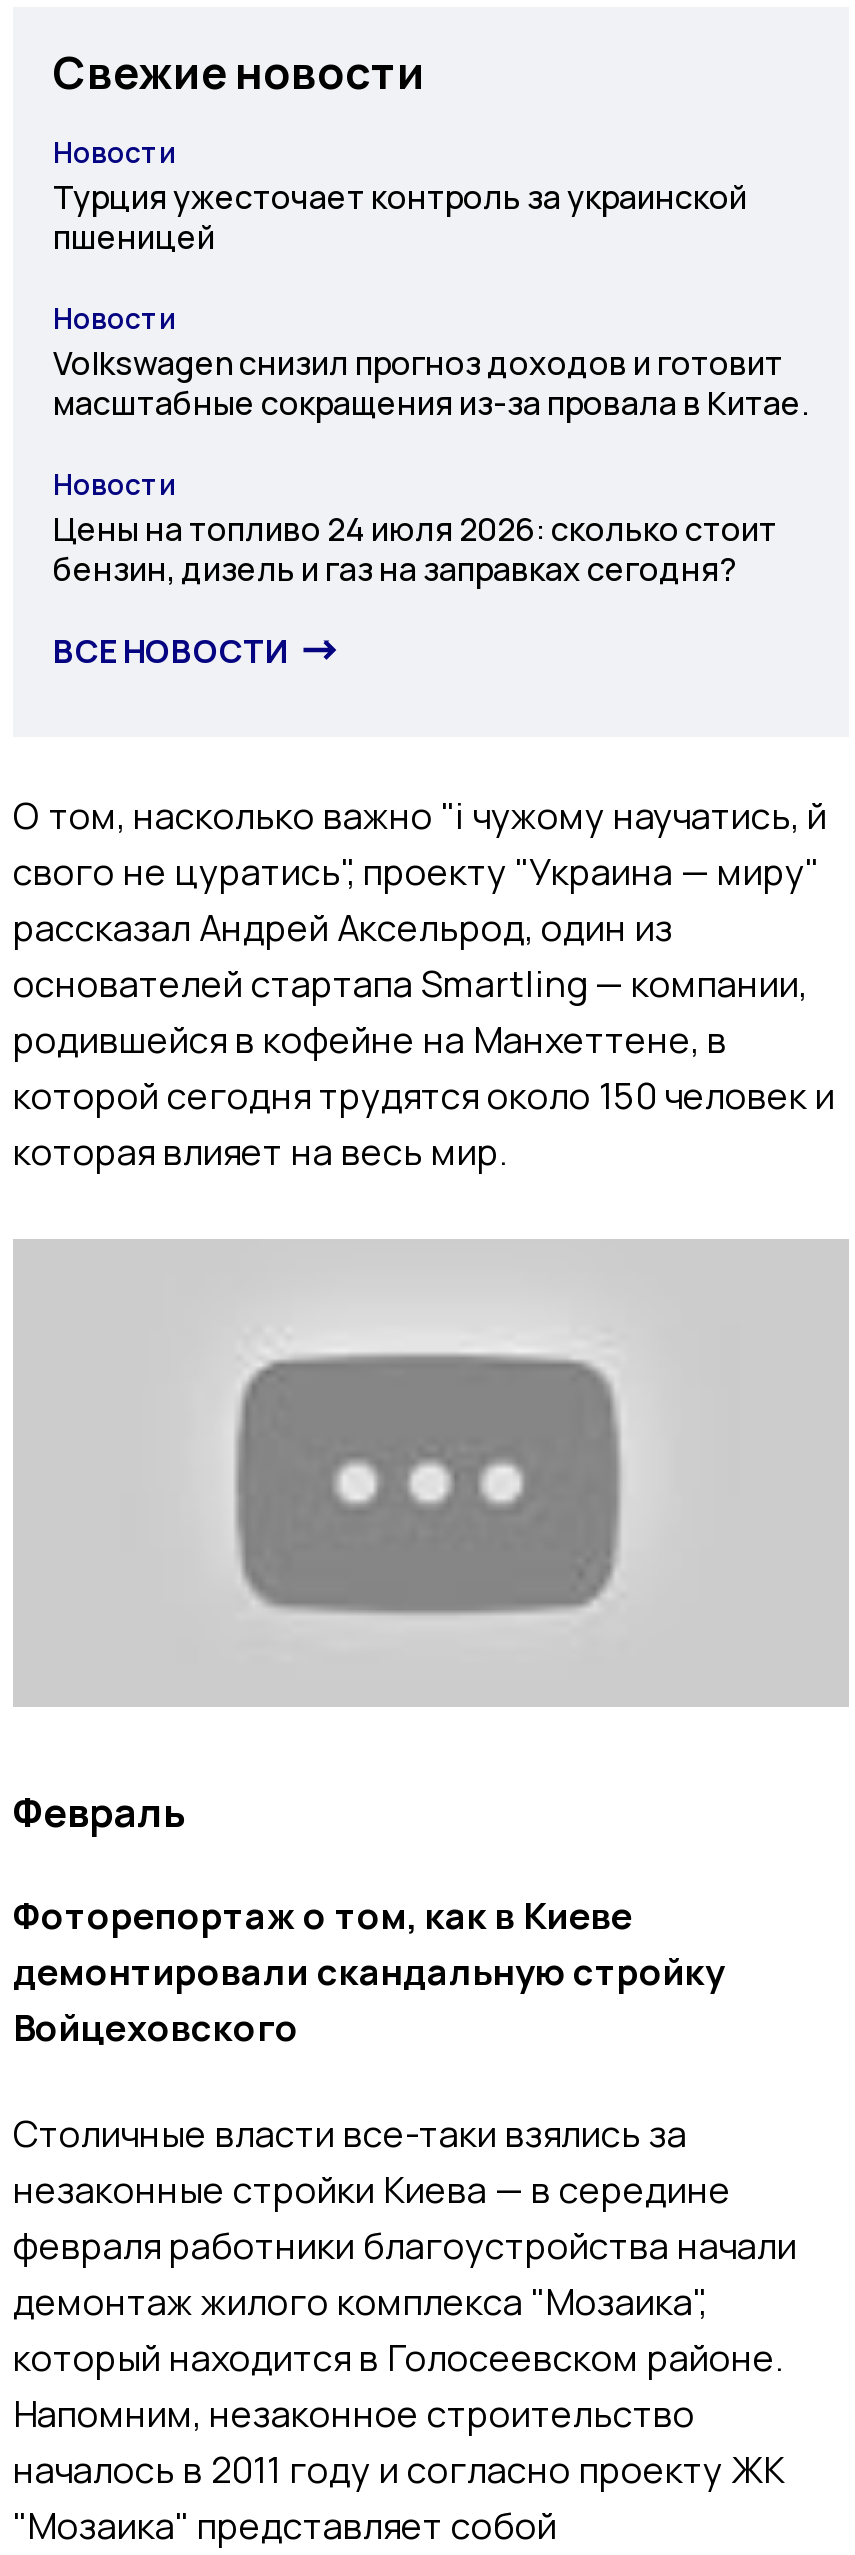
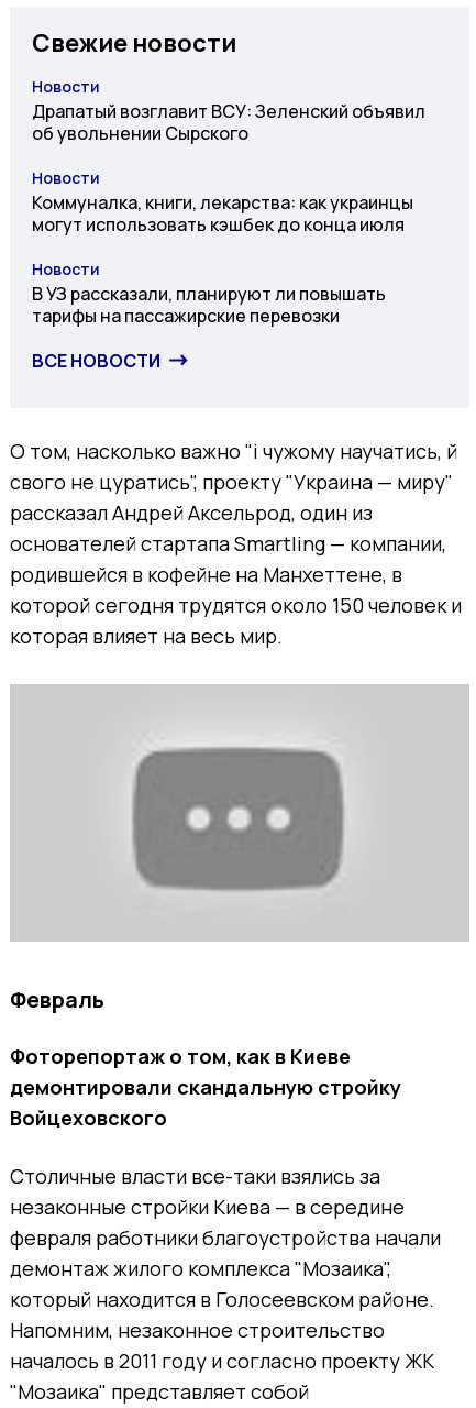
- Турция ужесточает контроль за украинской
- пшеницей
+ Драпатый возглавит ВСУ: Зеленский объявил
+ об увольнении Сырского

- Volkswagen снизил прогноз доходов и готовит
- масштабные сокращения из-за провала в Китае.
+ Коммуналка, книги, лекарства: как украинцы
+ могут использовать кэшбек до конца июля

- Цены на топливо 24 июля 2026: сколько стоит
- бензин, дизель и газ на заправках сегодня?
+ В УЗ рассказали, планируют ли повышать
+ тарифы на пассажирские перевозки
